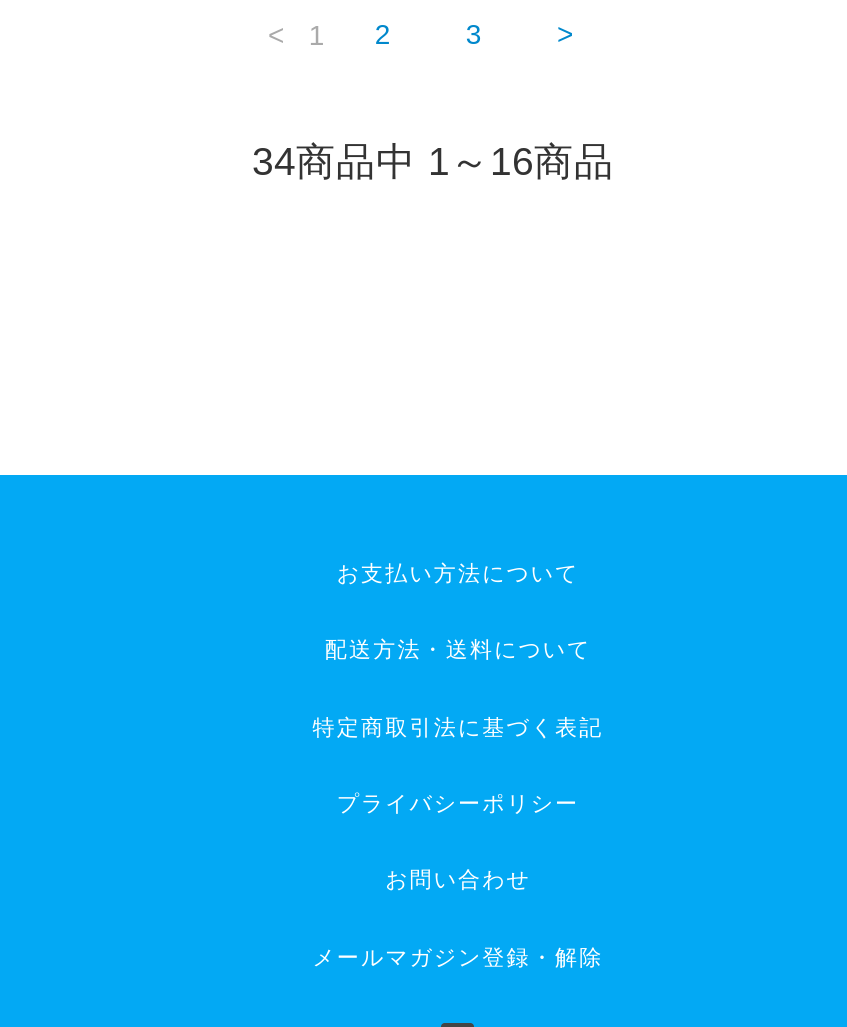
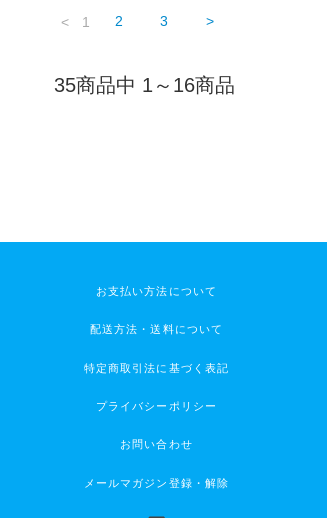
- 34商品中 1～16商品
+ 35商品中 1～16商品
